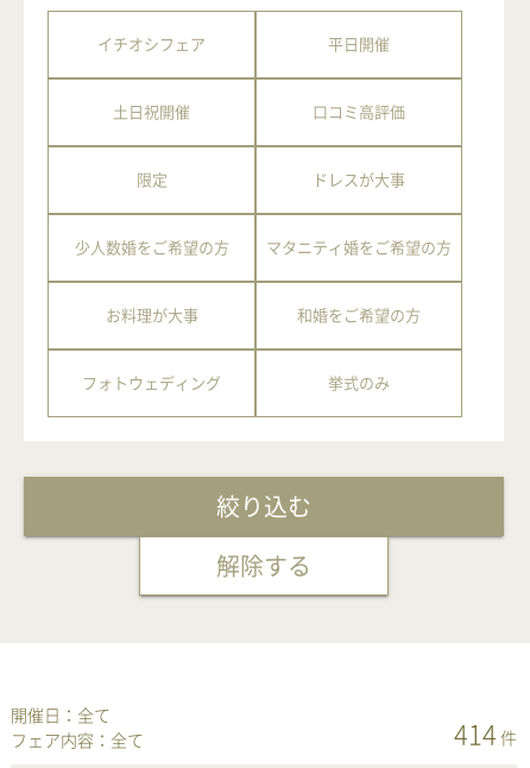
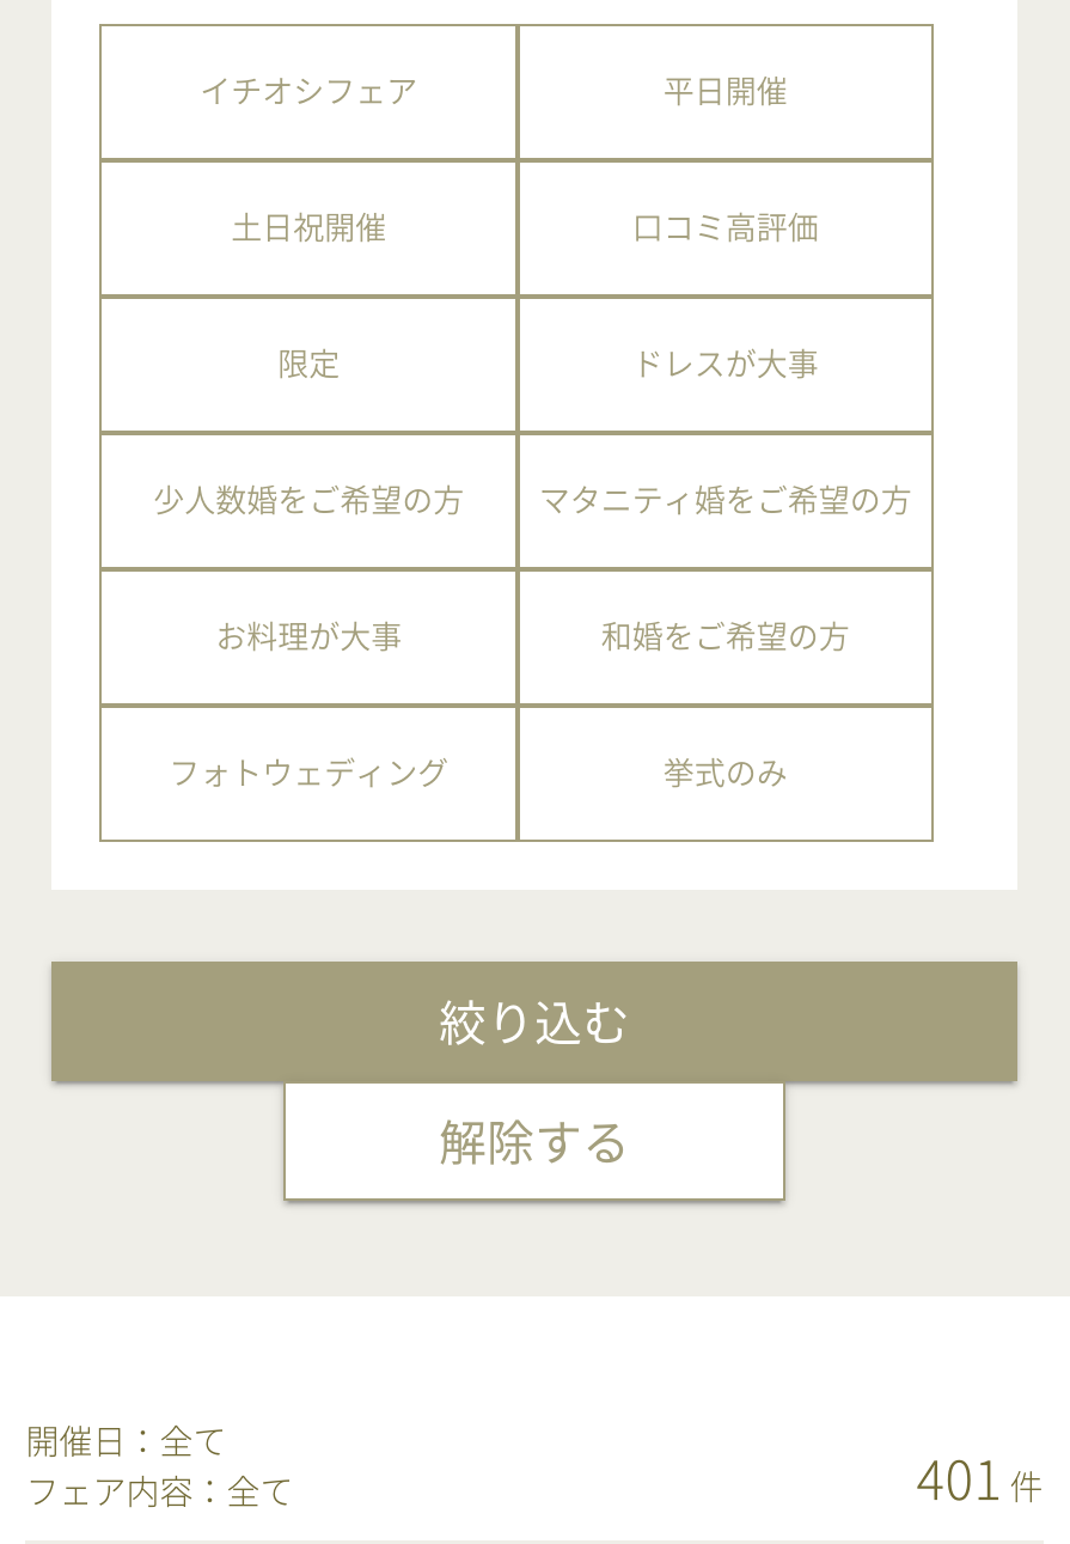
- 414件
+ 401件
